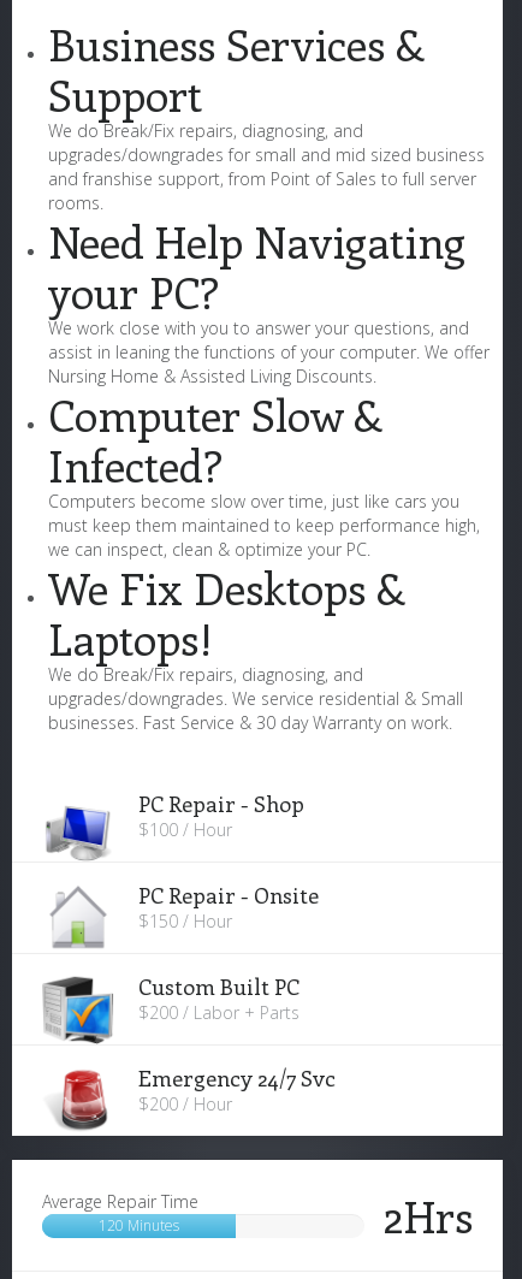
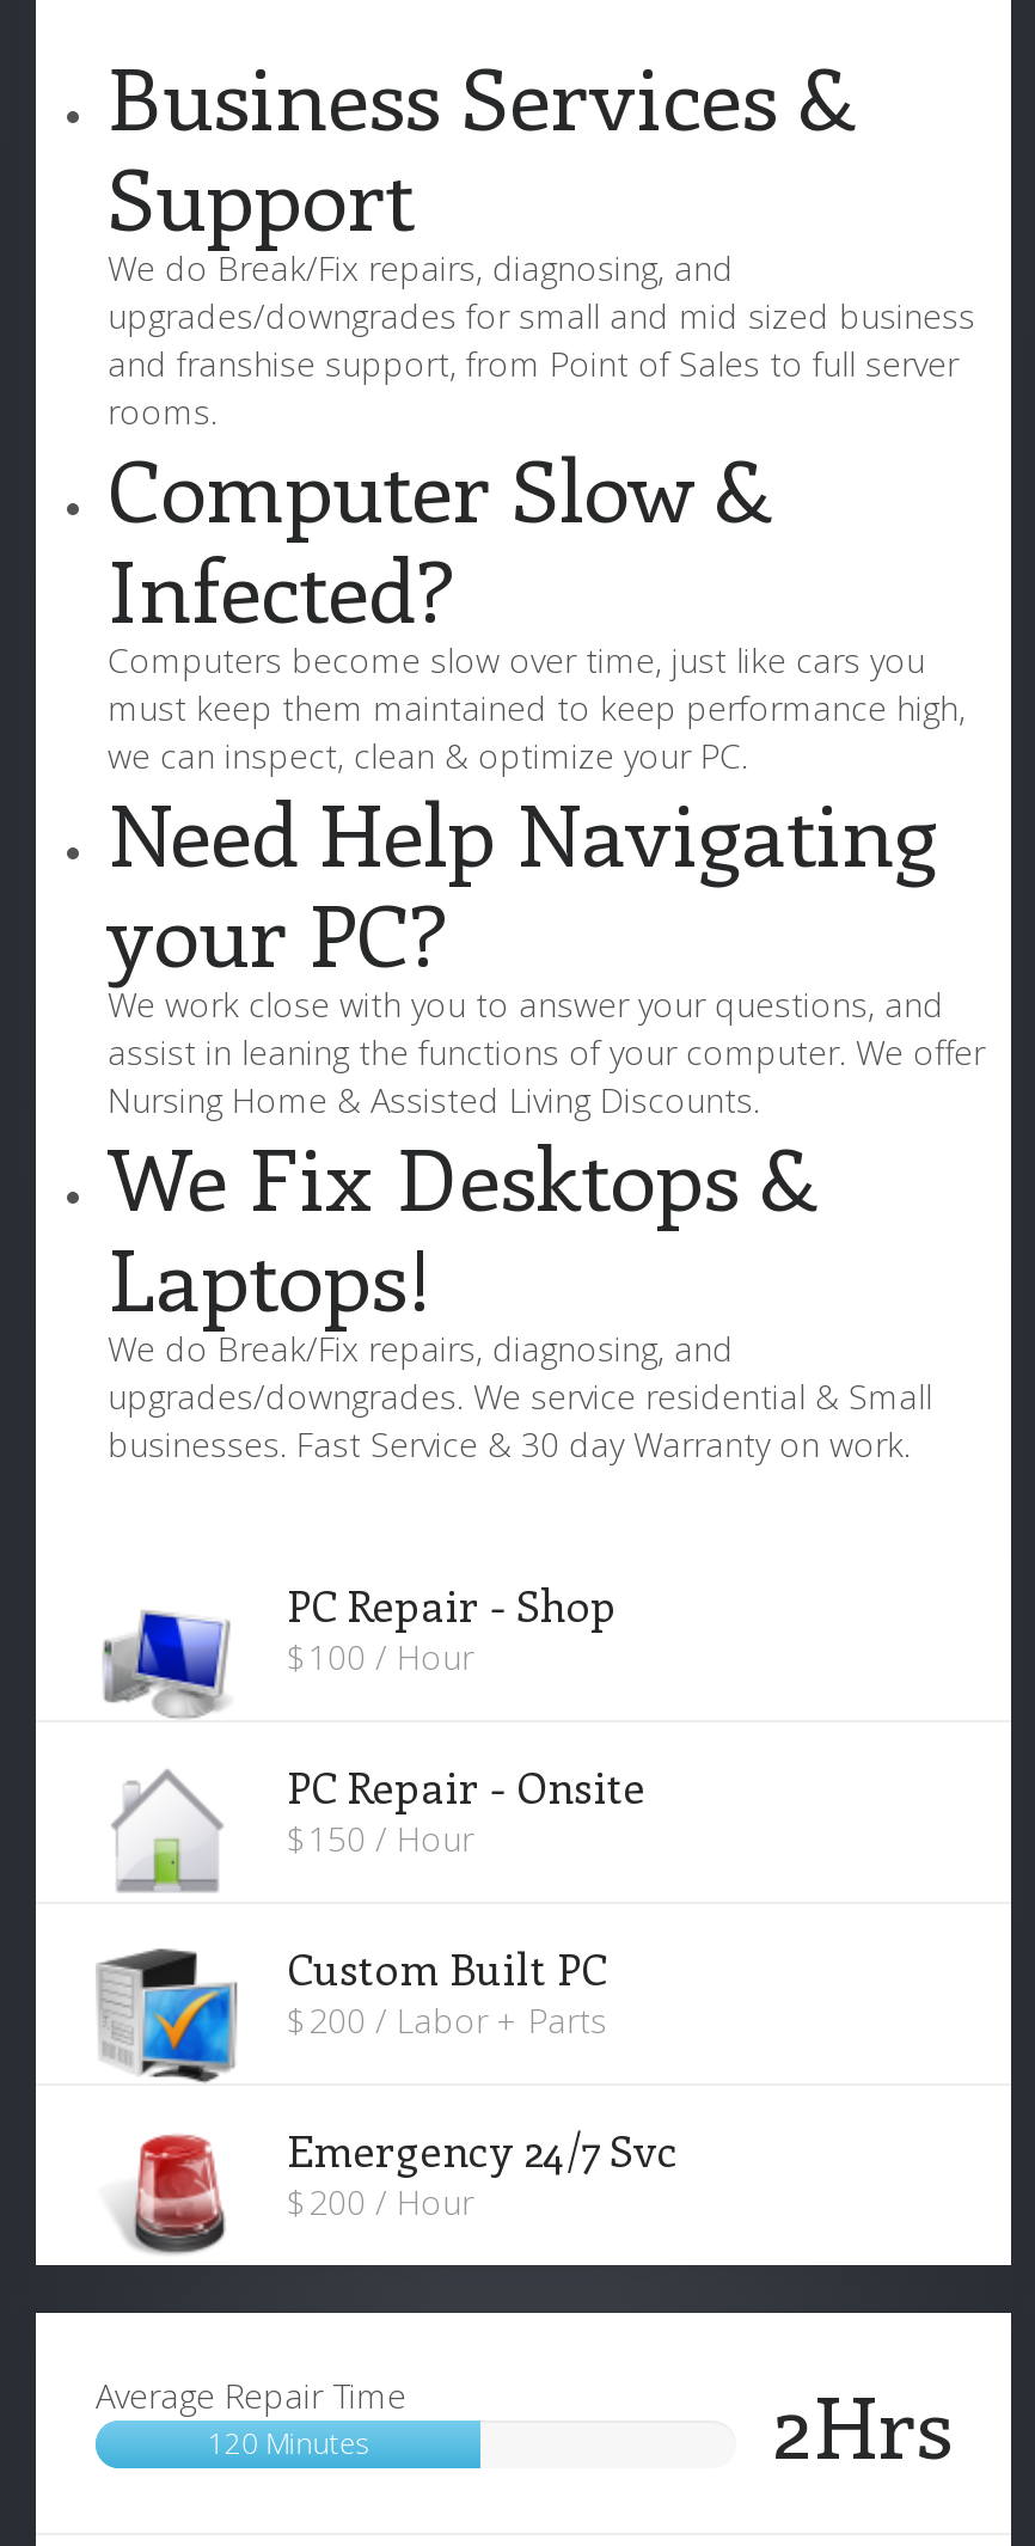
moved down: Need Help Navigating | your PC? | We work close with you to answer your questions, and | assist in leaning the functions of your computer. We offer | Nursing Home & Assisted Living Discounts.

moved up: Computer Slow & | Infected? | Computers become slow over time, just like cars you | must keep them maintained to keep performance high, | we can inspect, clean & optimize your PC.
